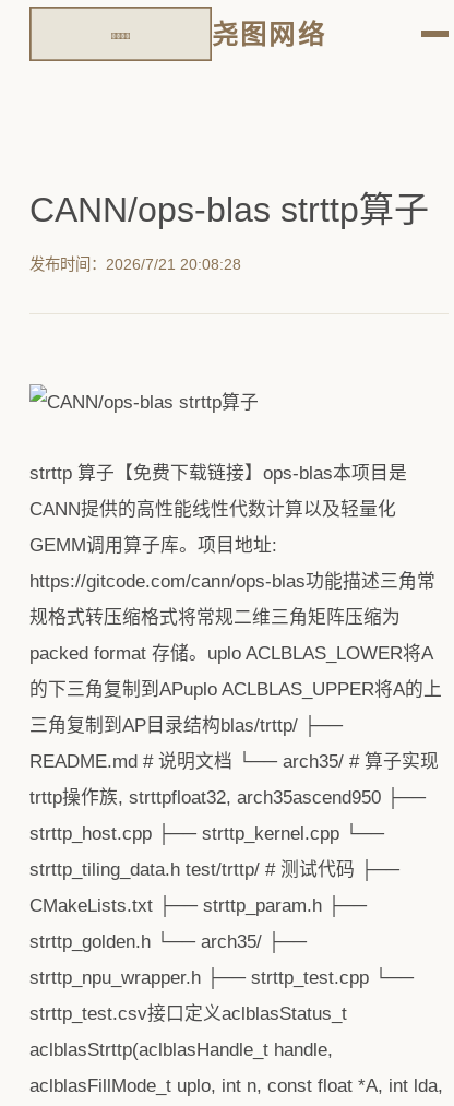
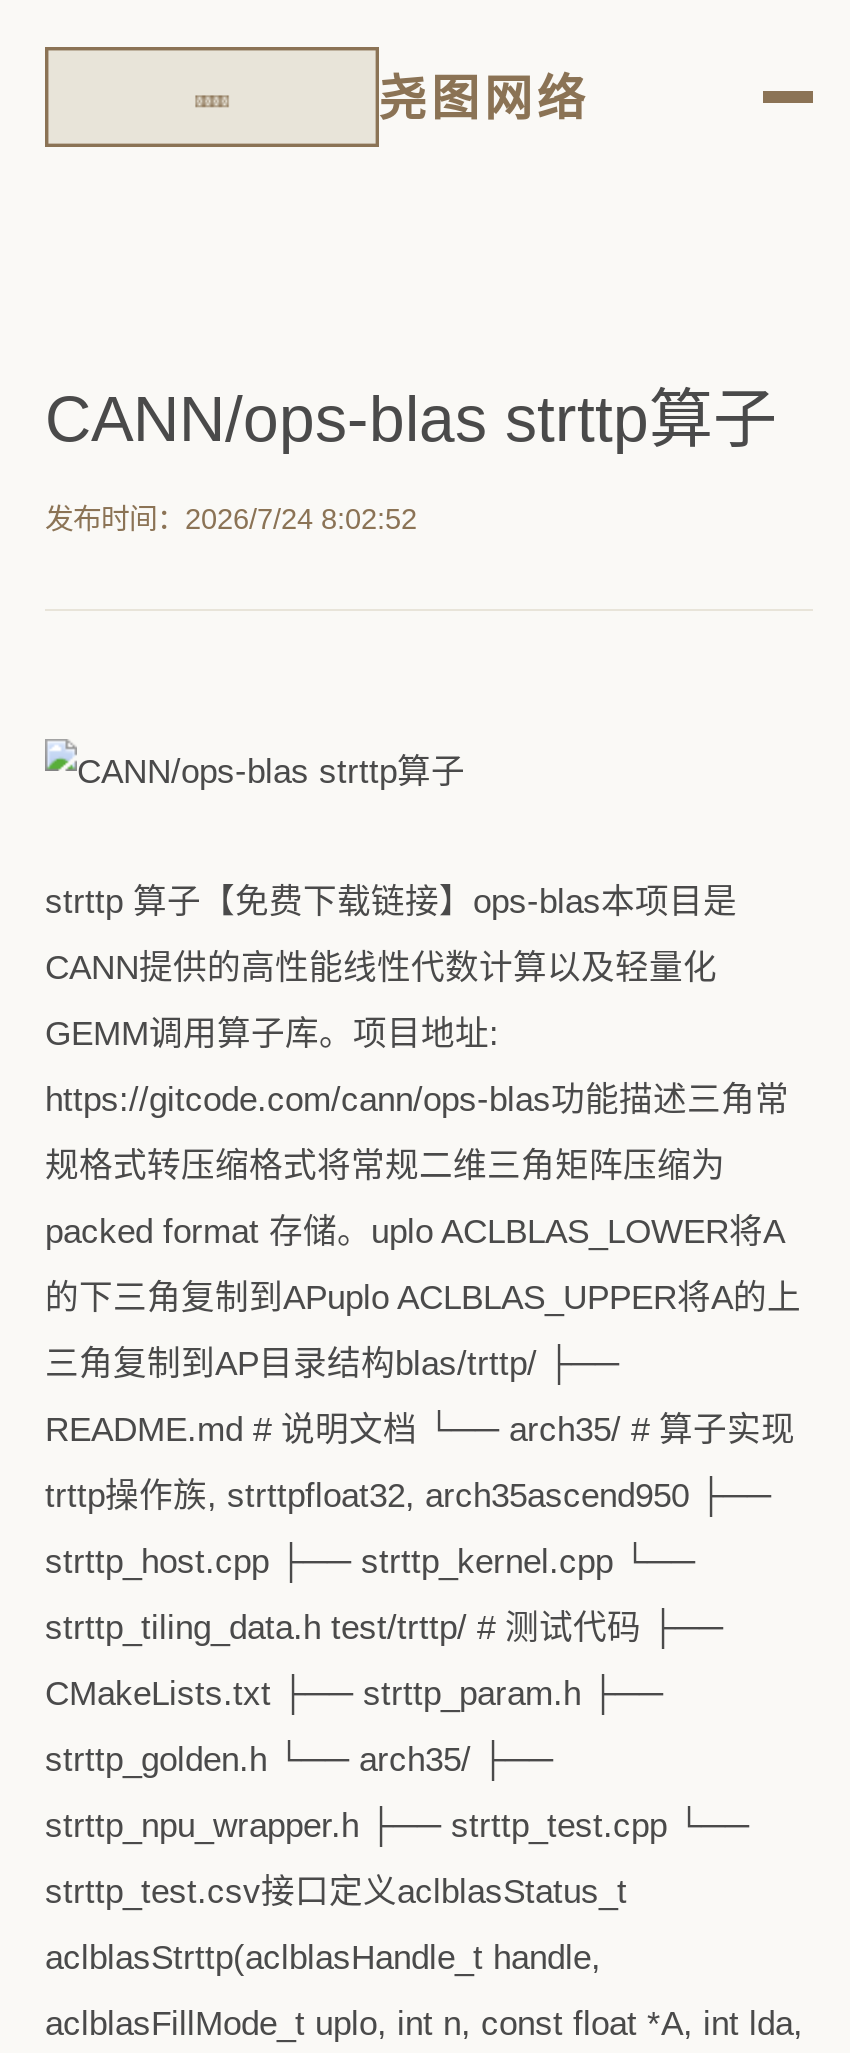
- 发布时间：2026/7/21 20:08:28
+ 发布时间：2026/7/24 8:02:52
